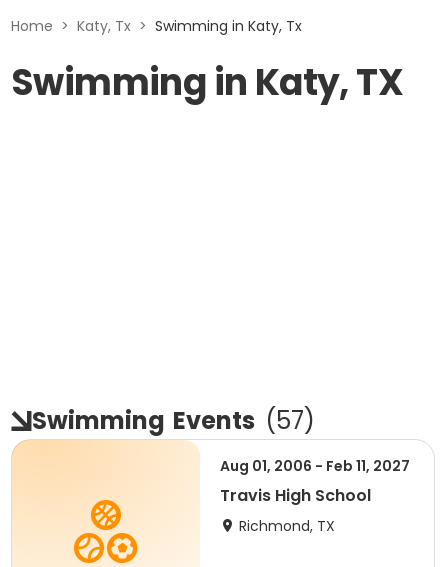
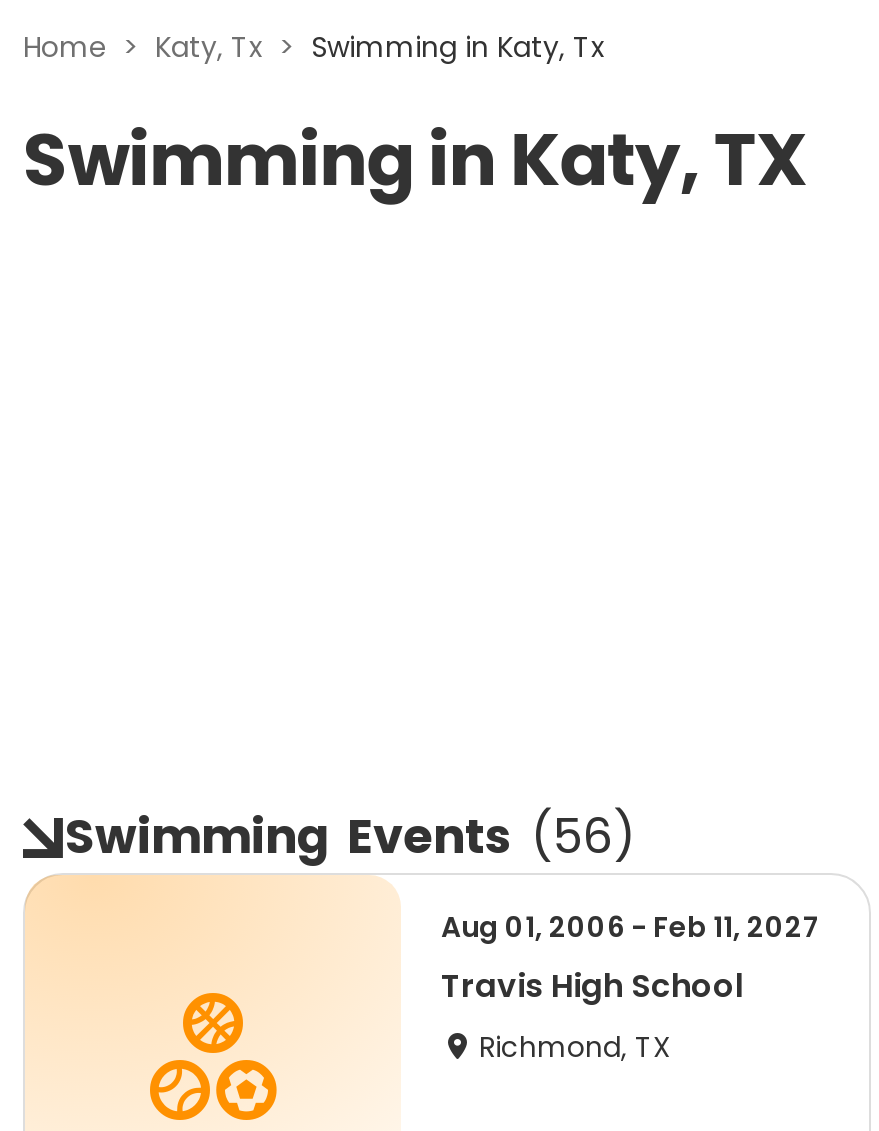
- Swimming Events (57)
+ Swimming Events (56)
